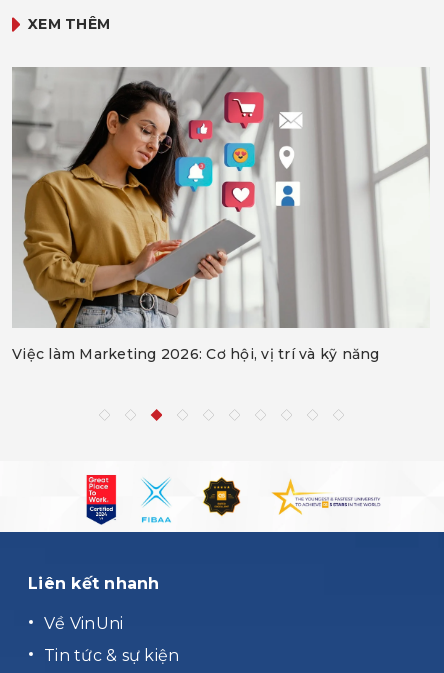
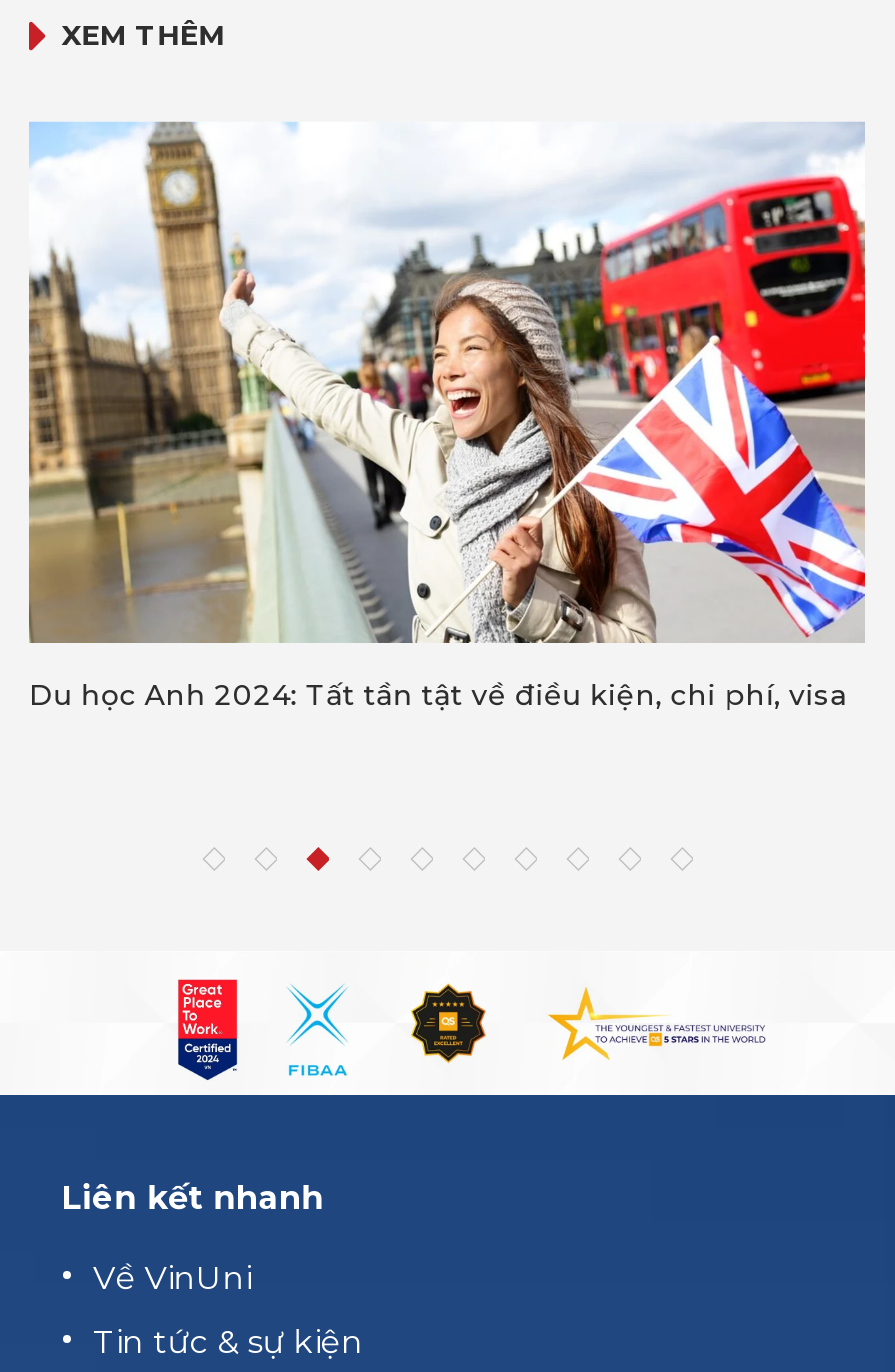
- [image]
- Việc làm Marketing 2026: Cơ hội, vị trí và kỹ năng
+ [image]
+ Du học Anh 2024: Tất tần tật về điều kiện, chi phí, visa
